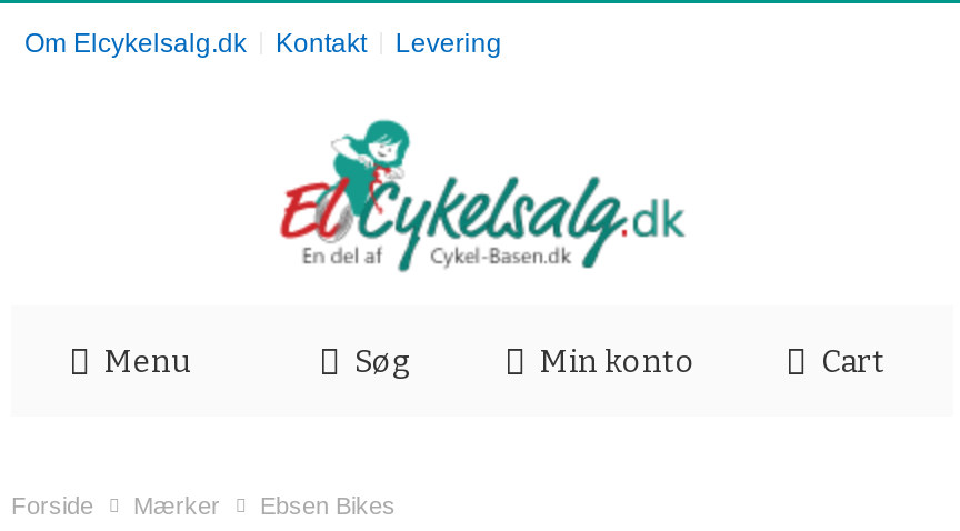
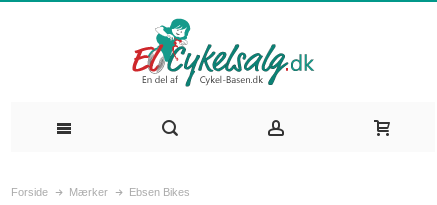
- Om Elcykelsalg.dk
- Kontakt
- Levering

- Menu
- Søg
- Min konto
- Cart
